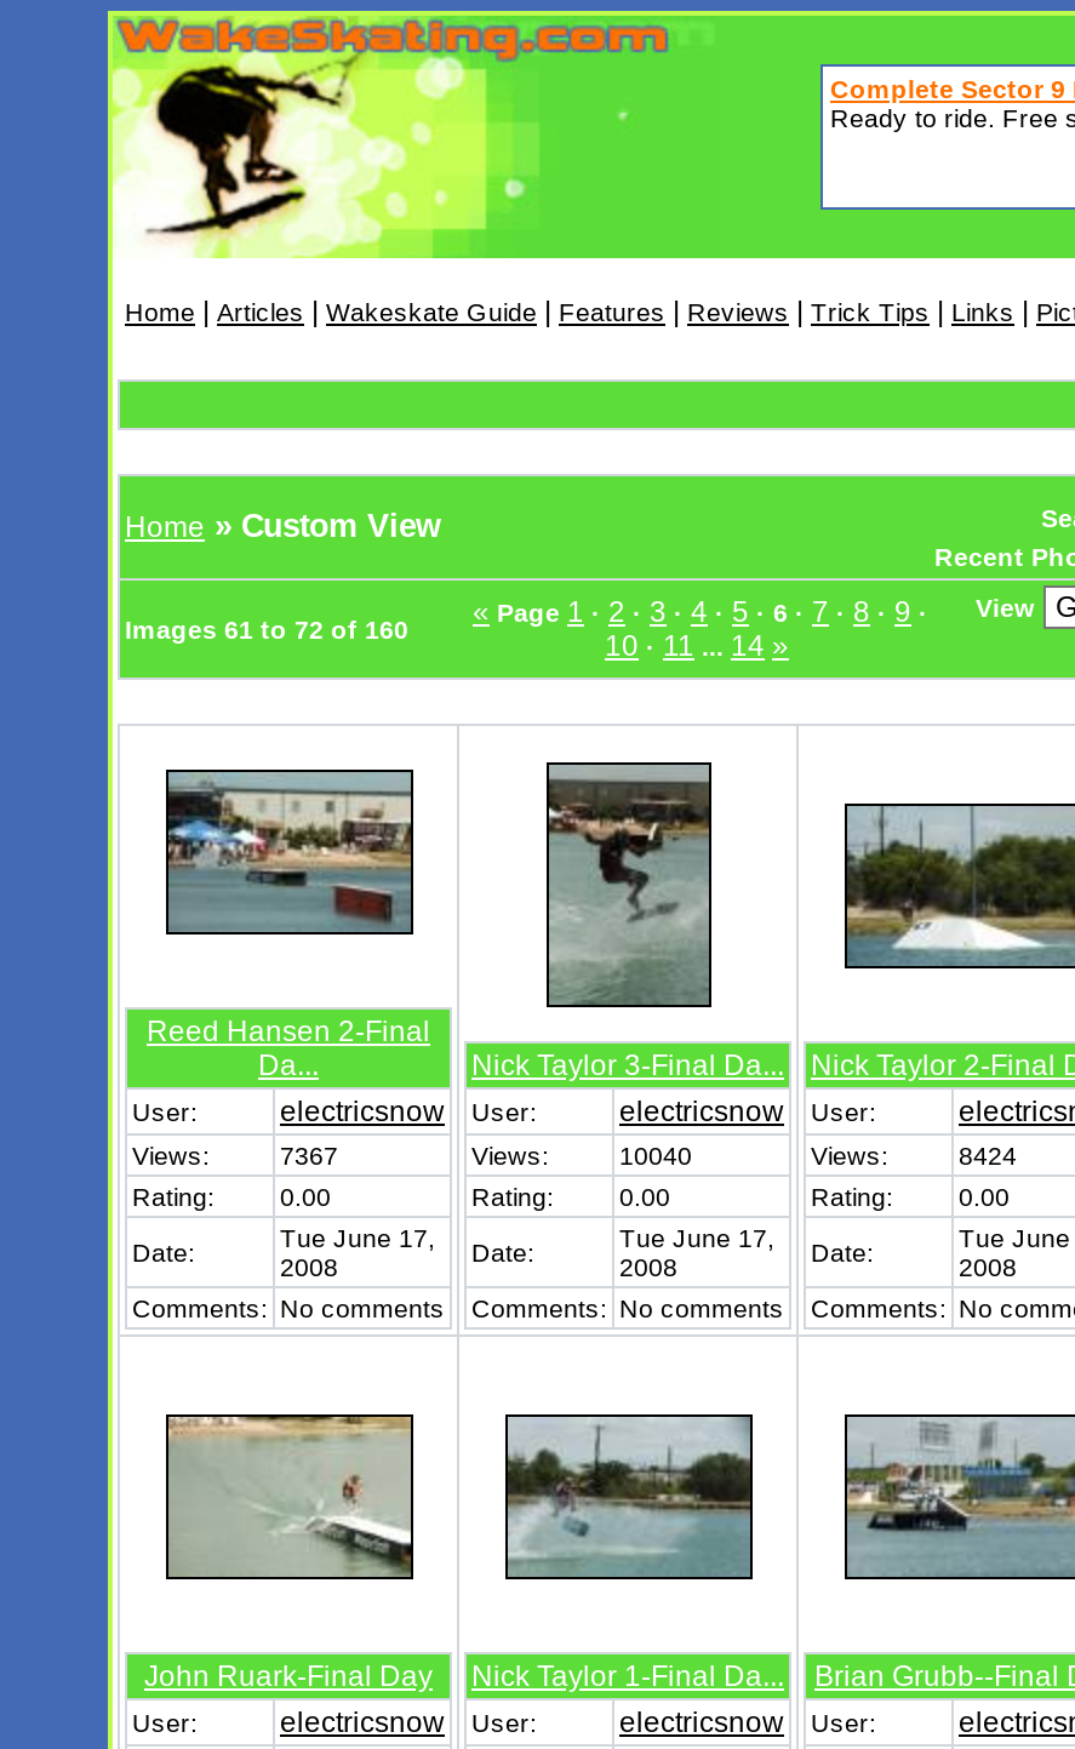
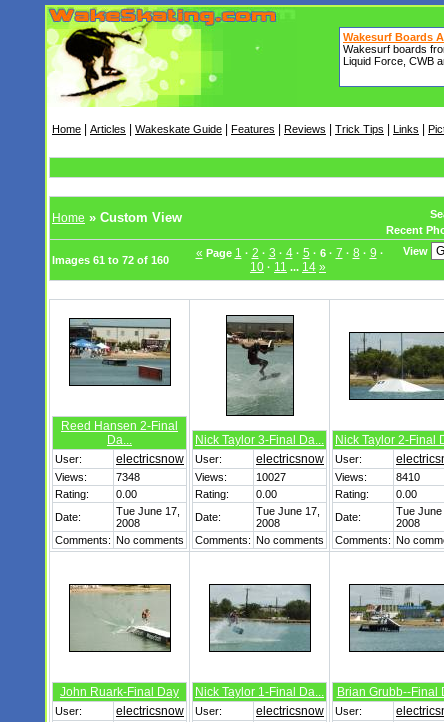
- [image]
+ [image]

- 7367
+ 7348

- 10040
+ 10027

- 8424
+ 8410
